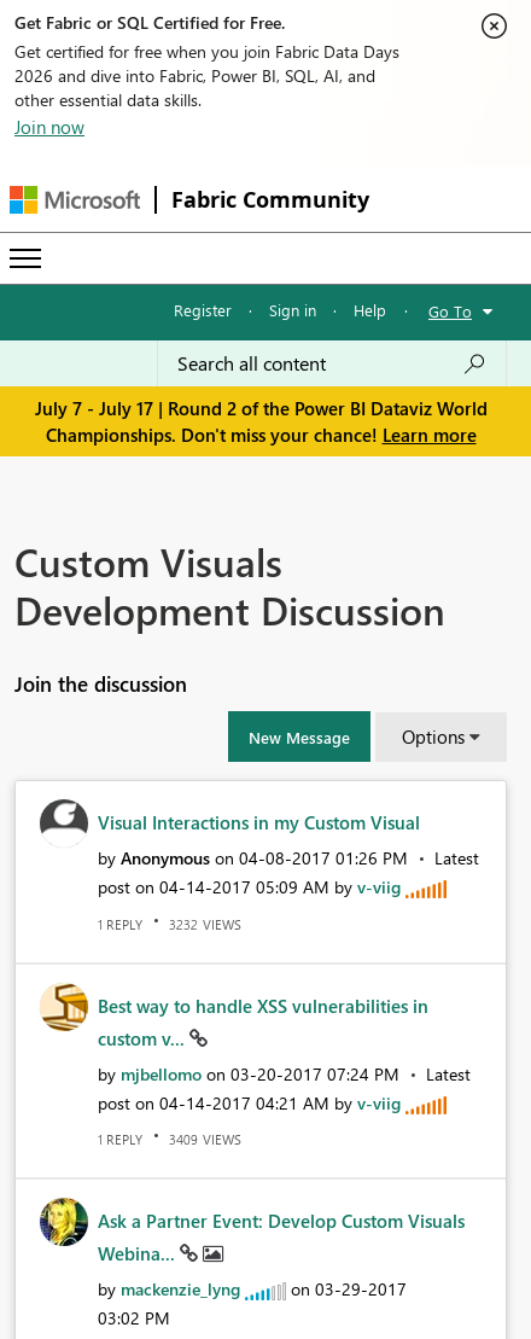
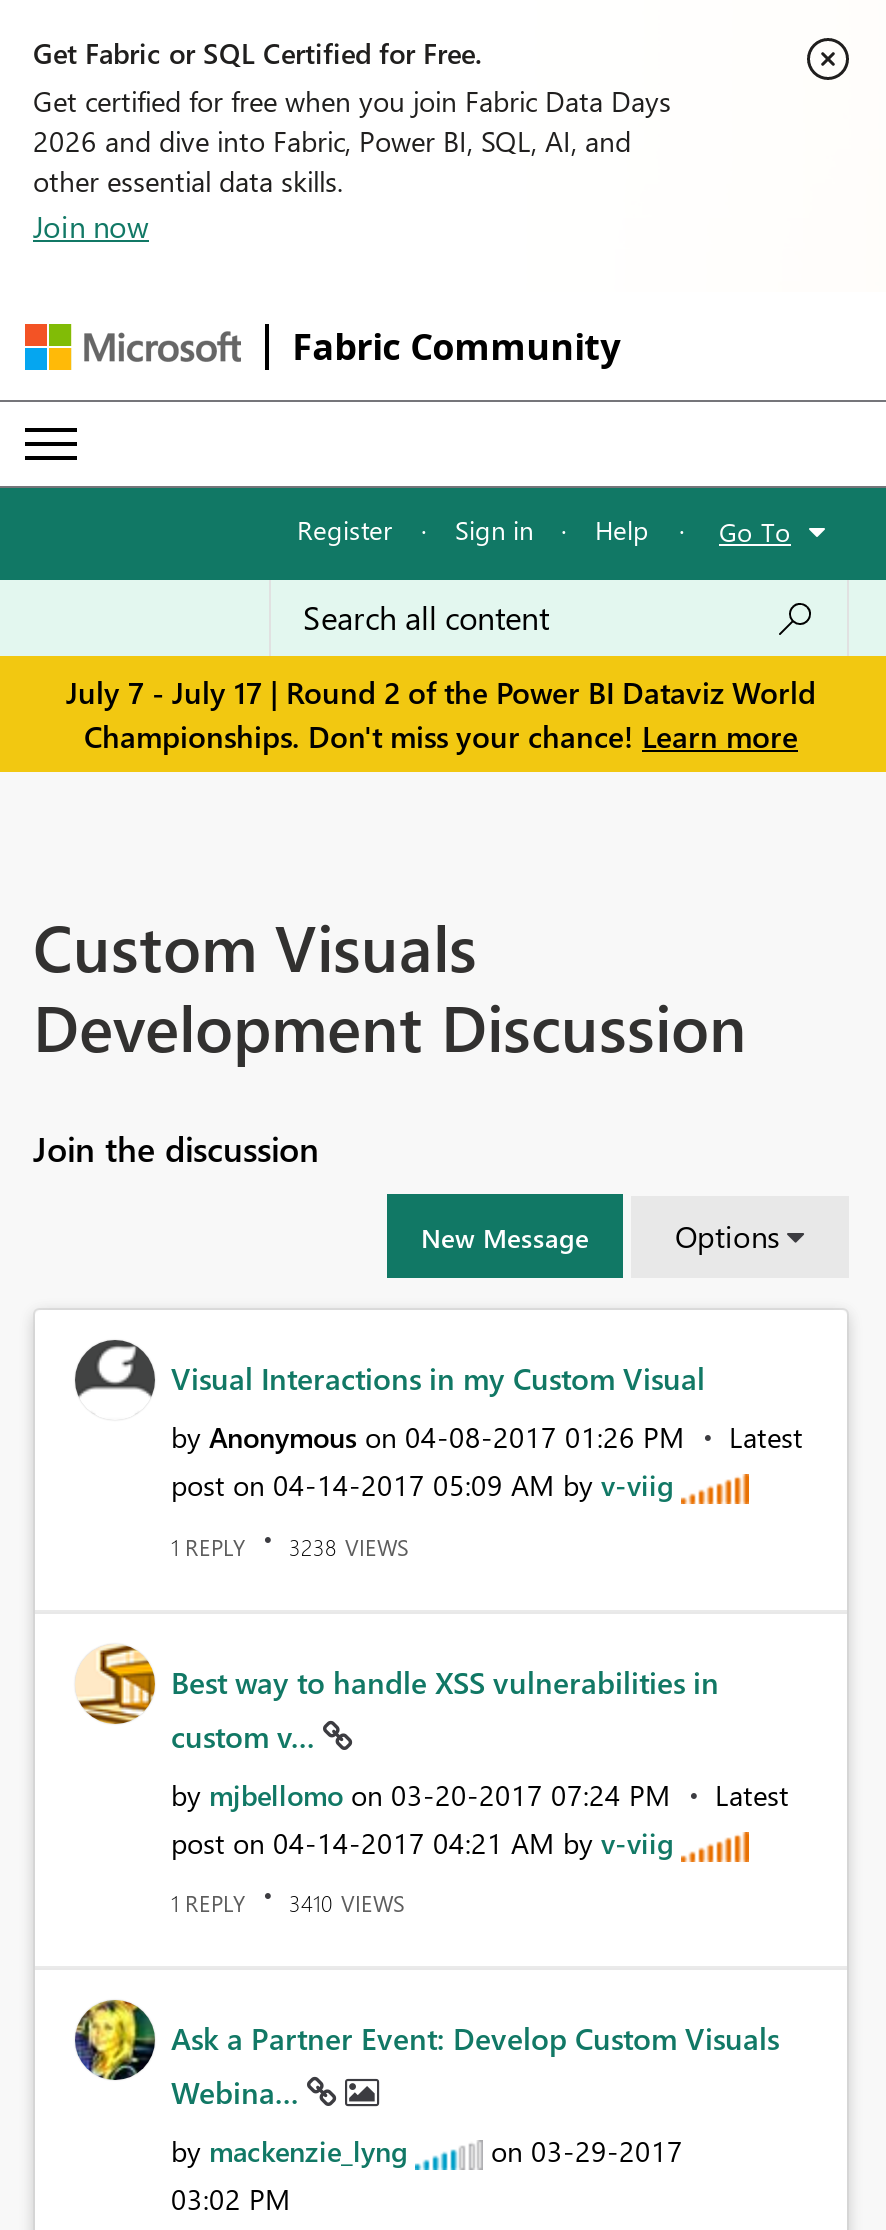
- 1 REPLY 3232 VIEWS
+ 1 REPLY 3238 VIEWS

- 1 REPLY 3409 VIEWS
+ 1 REPLY 3410 VIEWS
